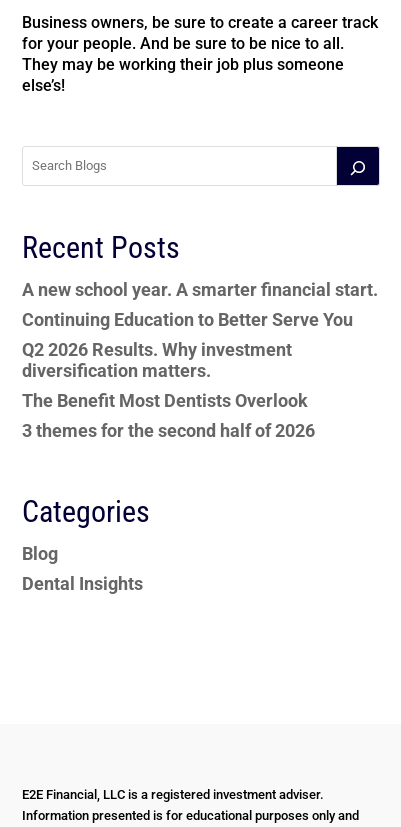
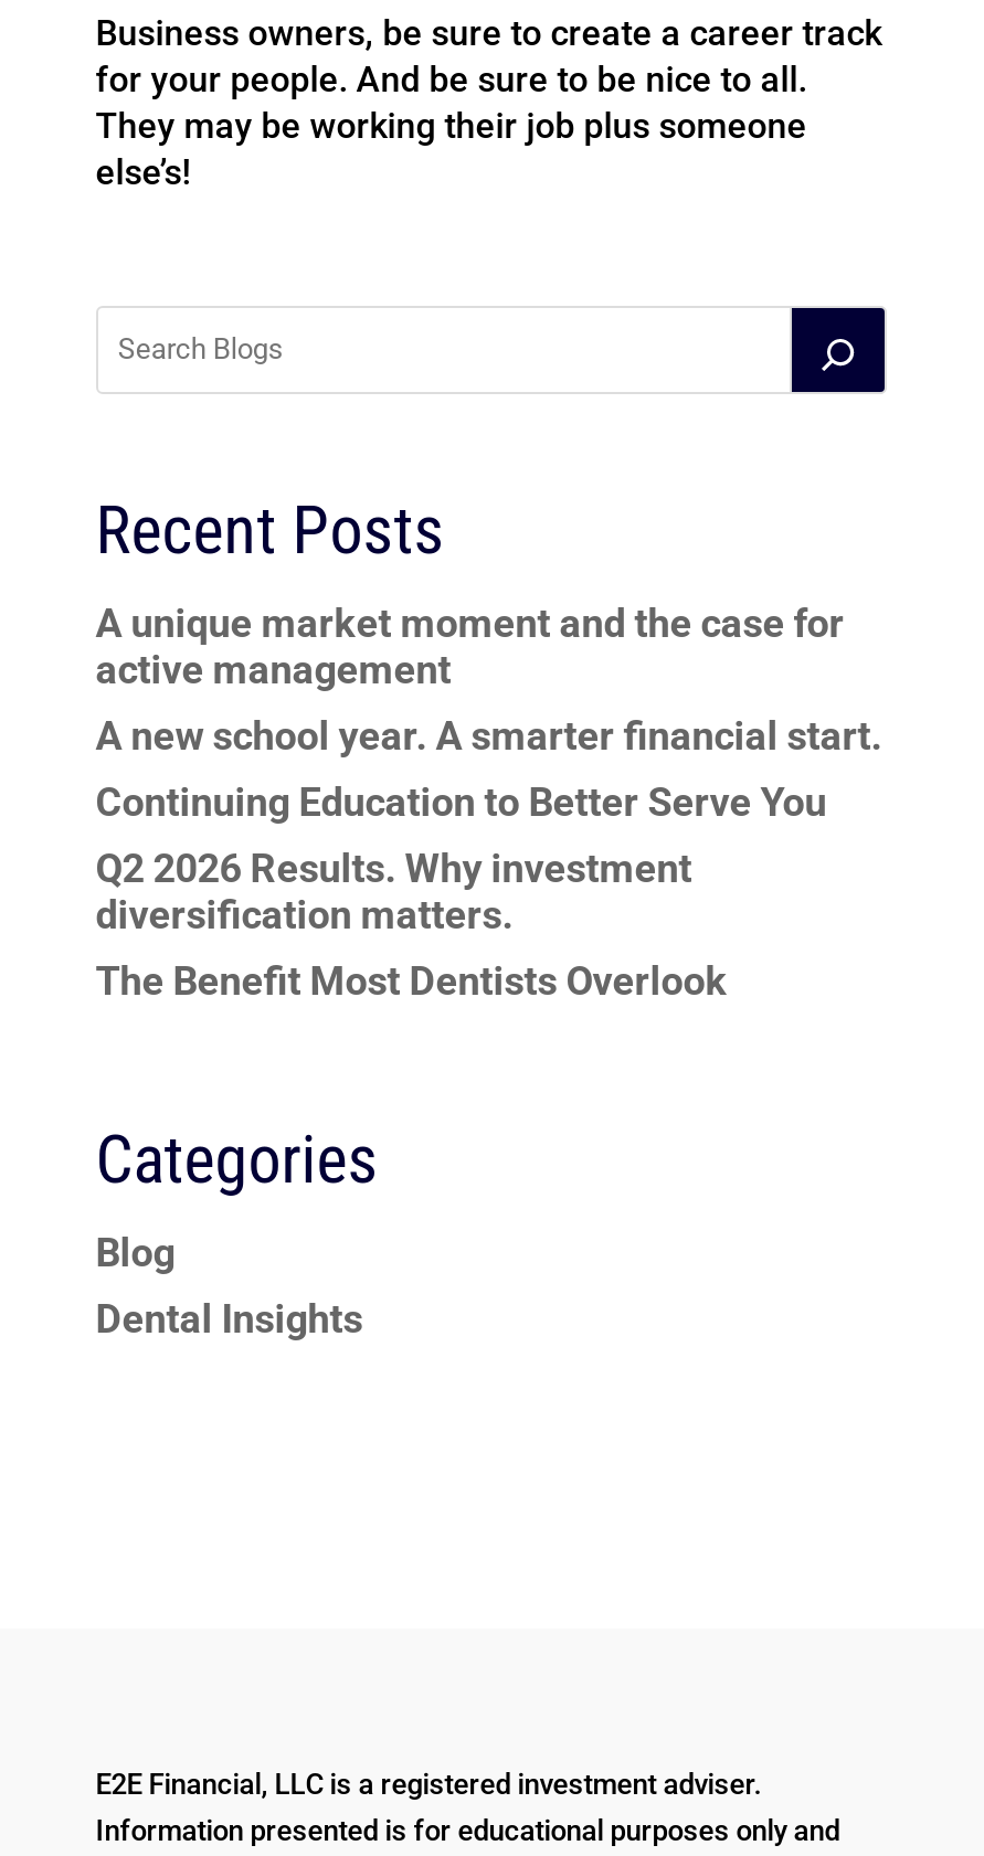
+ A unique market moment and the case for
+ active management

moved down: A new school year. A smarter financial start. | Continuing Education to Better Serve You | Q2 2026 Results. Why investment | diversification matters. | The Benefit Most Dentists Overlook

- 3 themes for the second half of 2026
